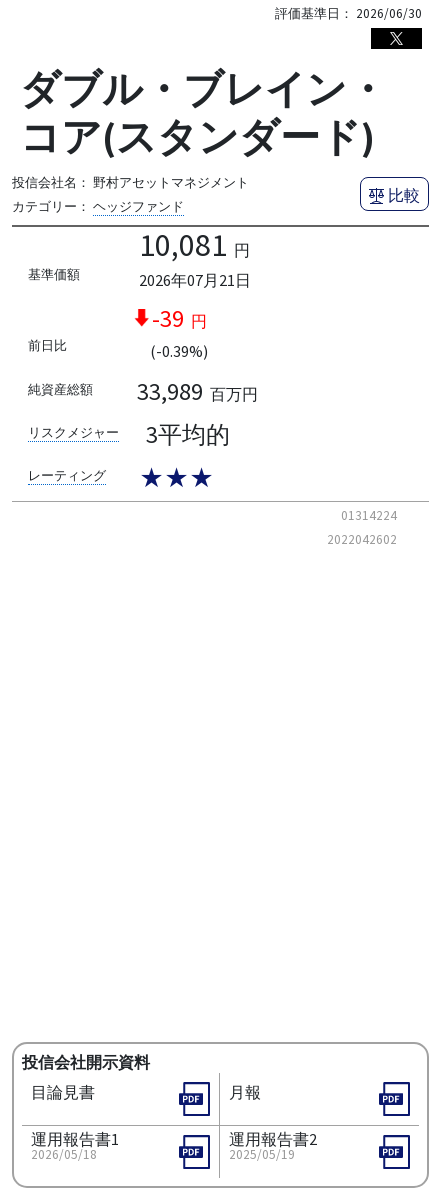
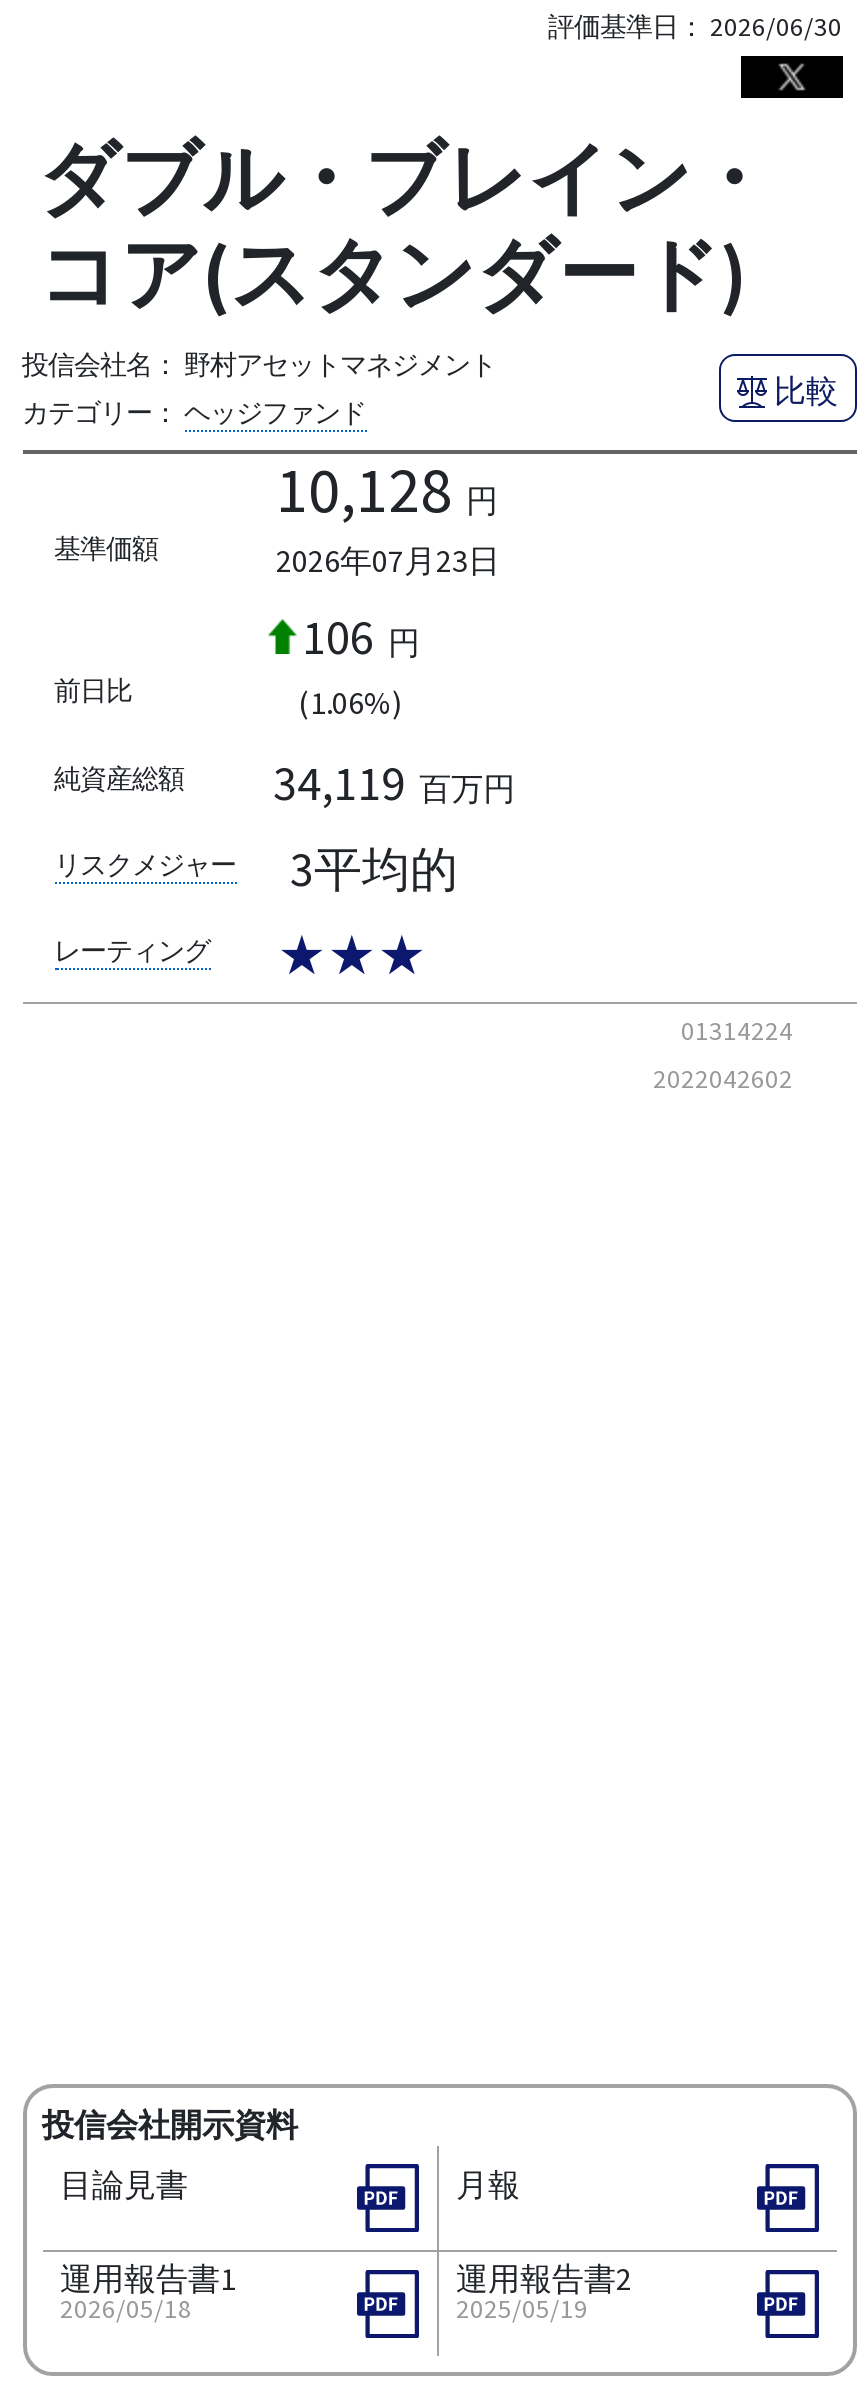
- 10,081 円
+ 10,128 円

- 2026年07月21日
+ 2026年07月23日

- -39 円
+ 106 円

- (-0.39%)
+ (1.06%)

- 33,989 百万円
+ 34,119 百万円
